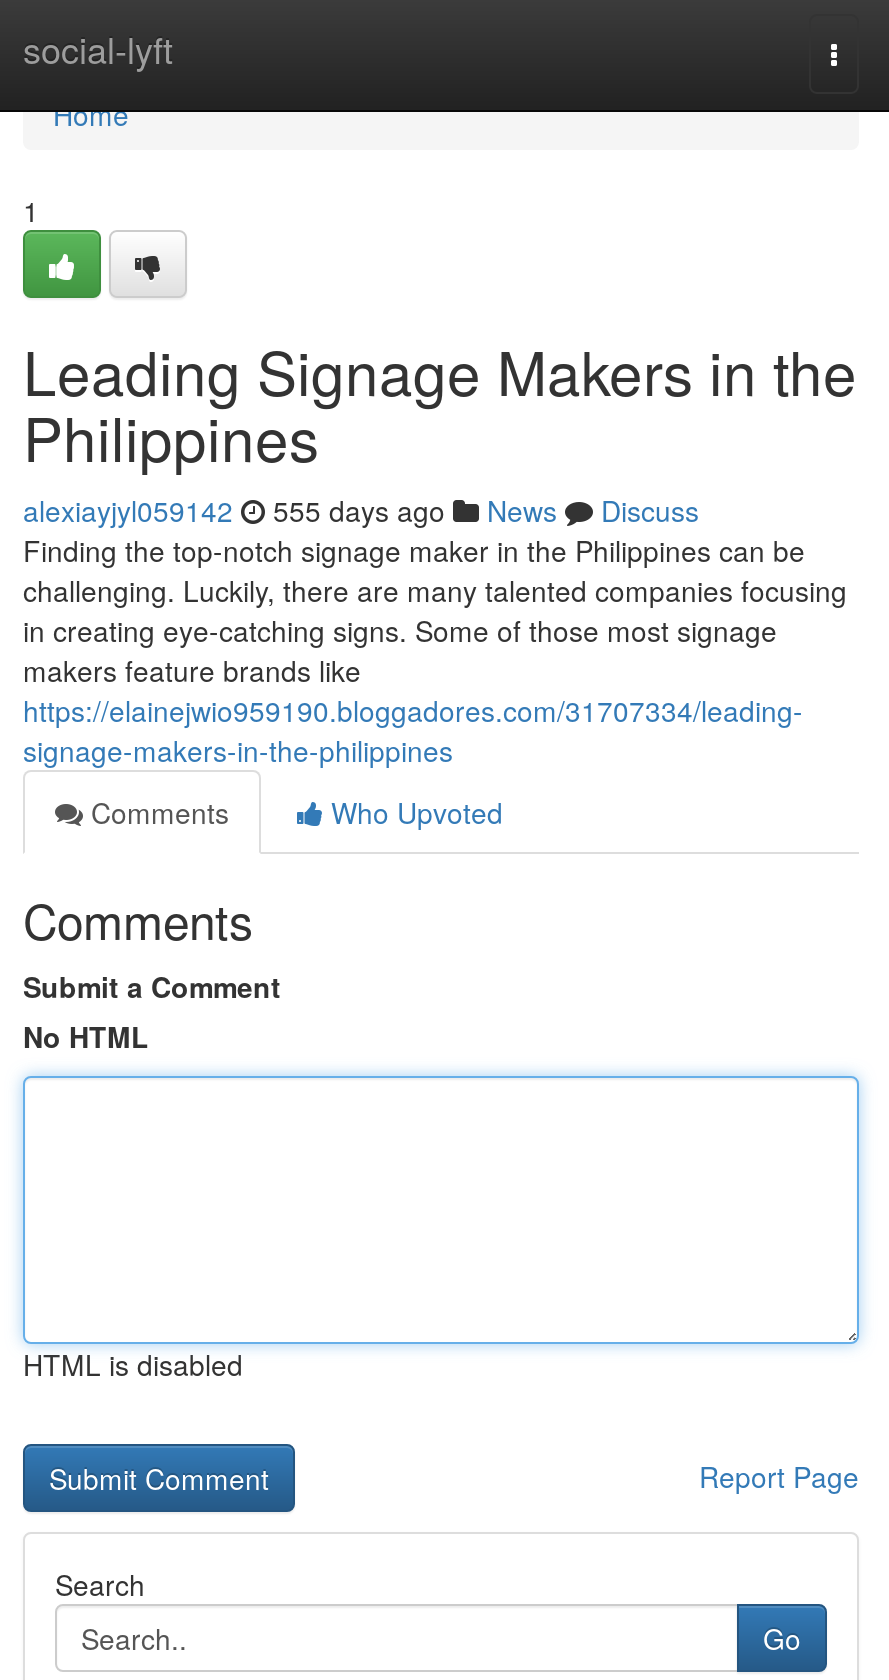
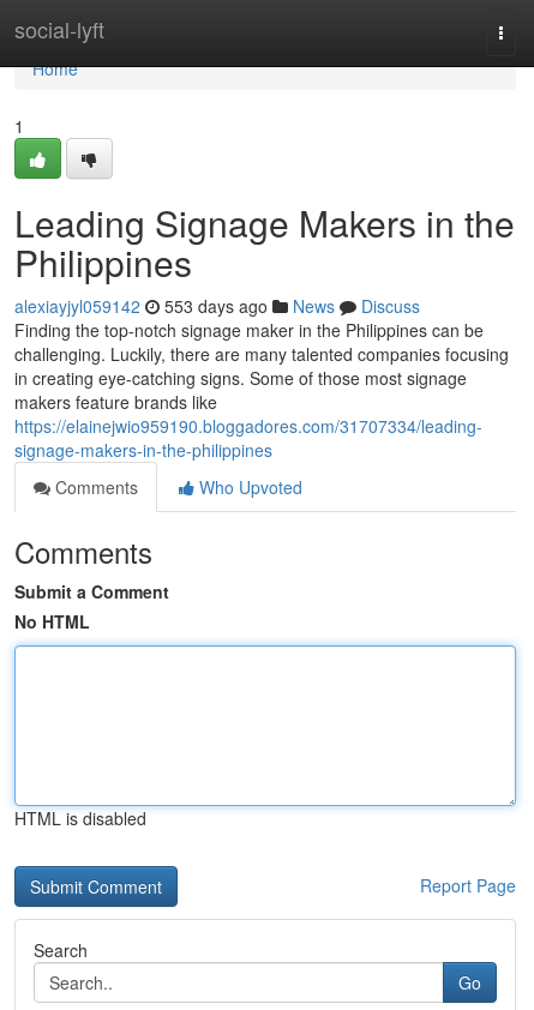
- alexiayjyl059142 555 days ago News Discuss
+ alexiayjyl059142 553 days ago News Discuss
